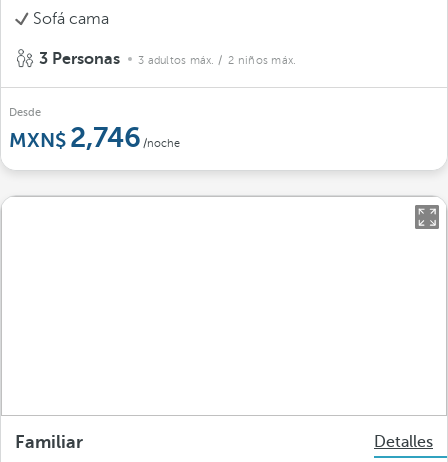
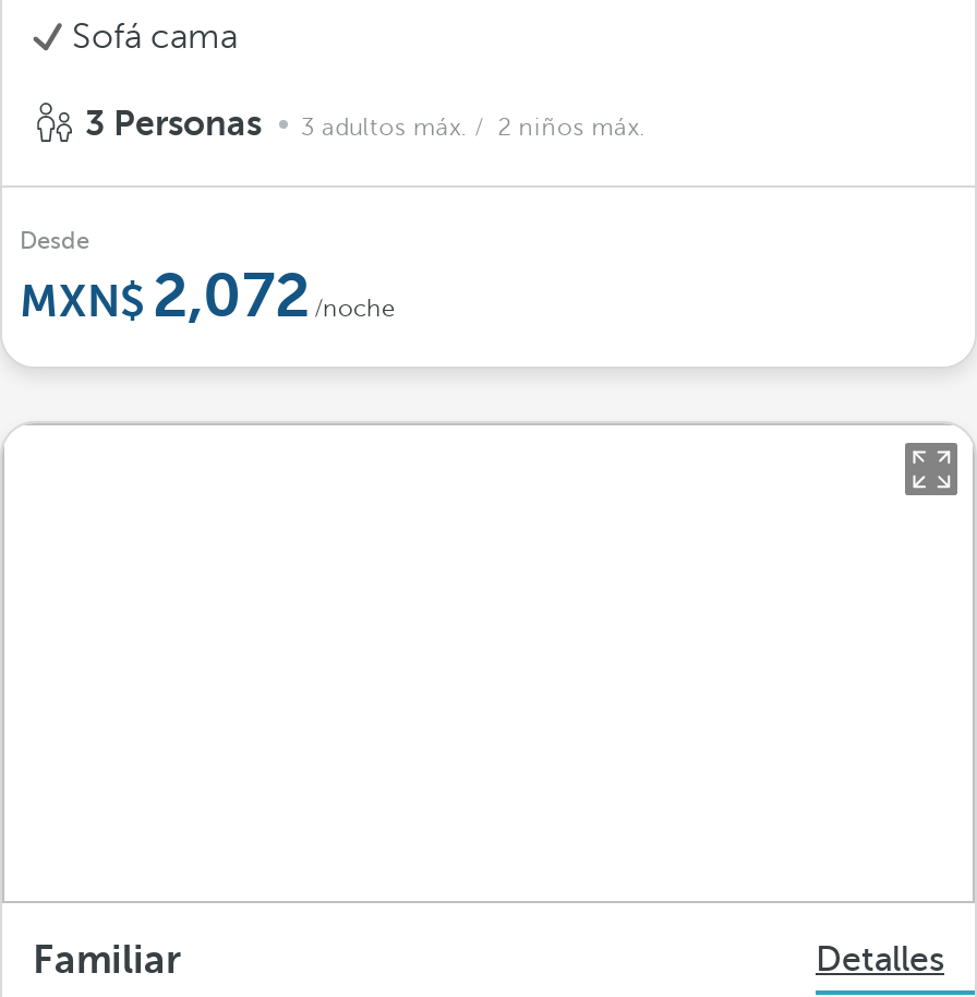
- 2,746 /noche
+ 2,072 /noche
